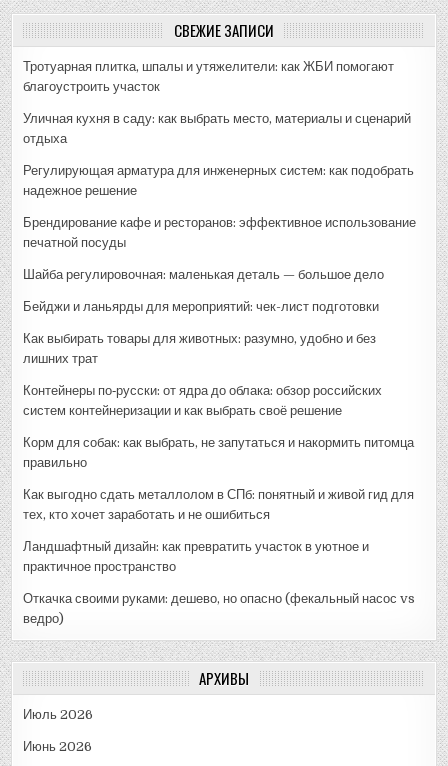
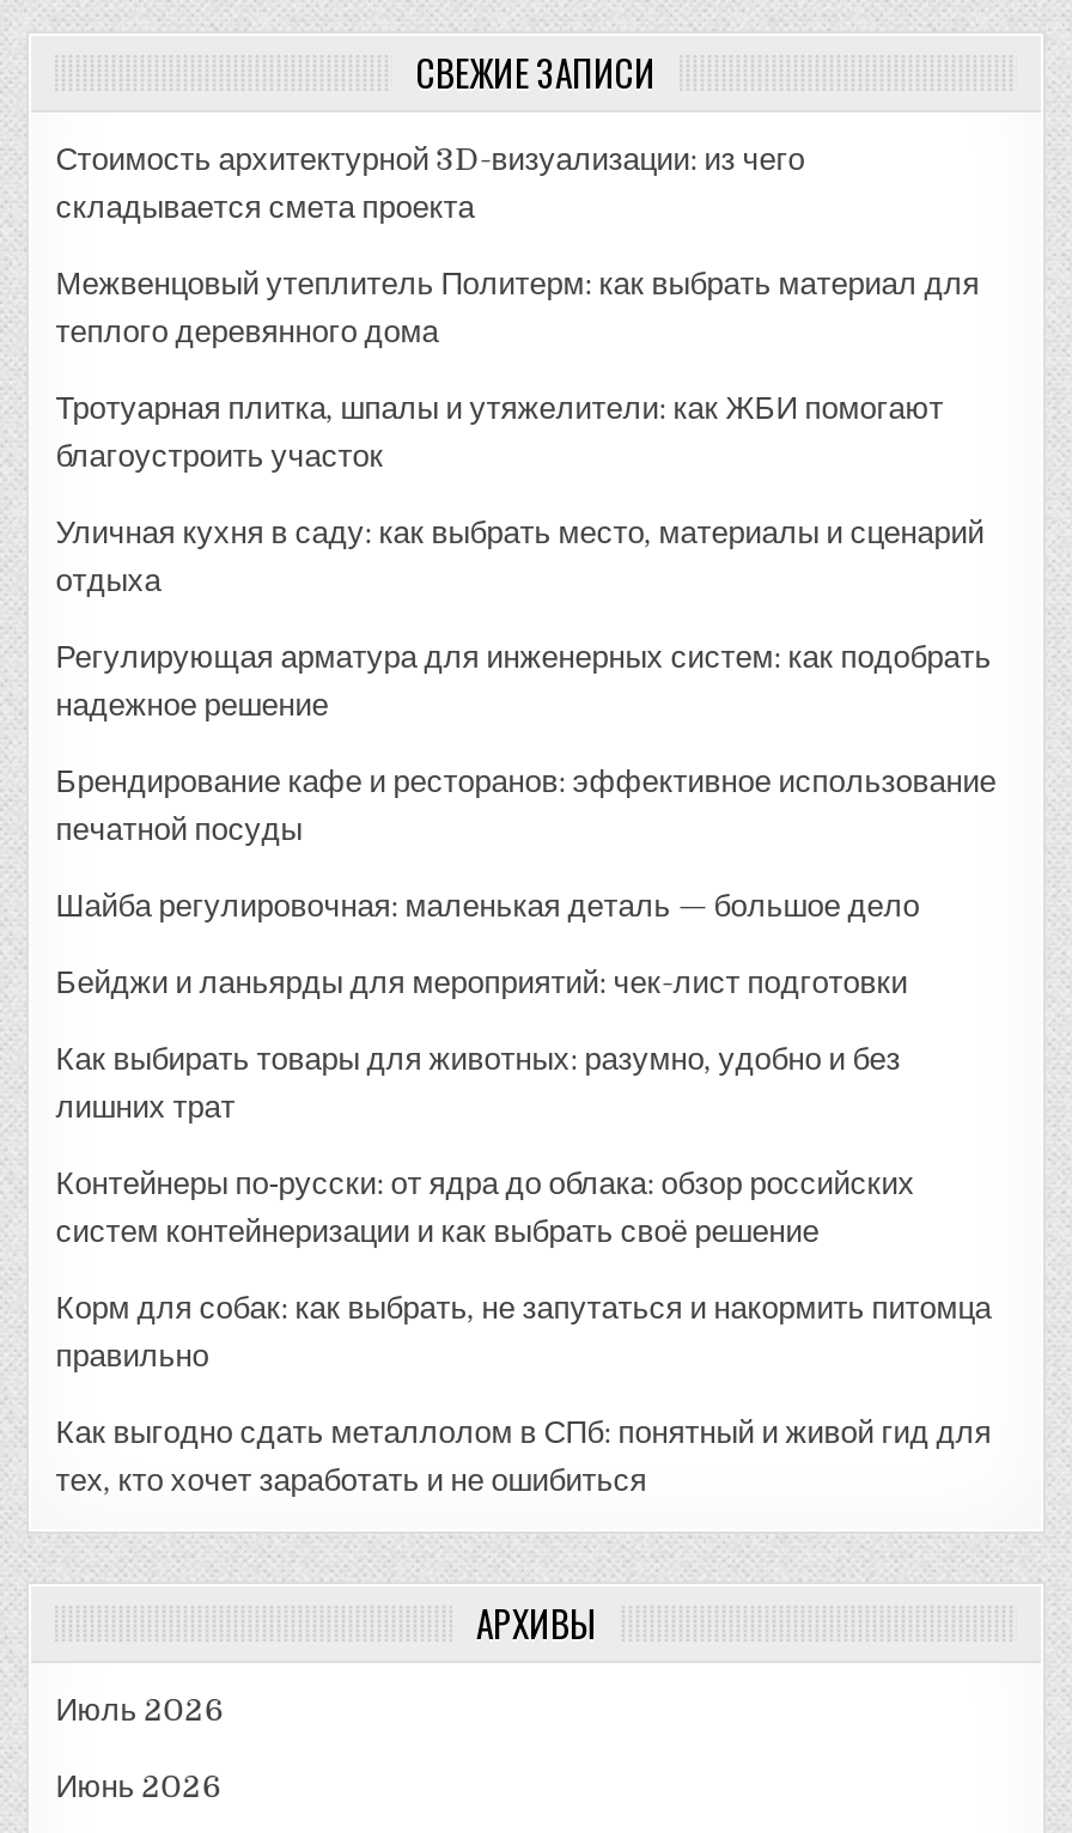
+ Стоимость архитектурной 3D-визуализации: из чего
+ складывается смета проекта
+ Межвенцовый утеплитель Политерм: как выбрать материал для
+ теплого деревянного дома

moved down: Тротуарная плитка, шпалы и утяжелители: как ЖБИ помогают | благоустроить участок | Уличная кухня в саду: как выбрать место, материалы и сценарий | ... | Как выгодно сдать металлолом в СПб: понятный и живой гид для | тех, кто хочет заработать и не ошибиться

- Ландшафтный дизайн: как превратить участок в уютное и
- практичное пространство
- Откачка своими руками: дешево, но опасно (фекальный насос vs
- ведро)
